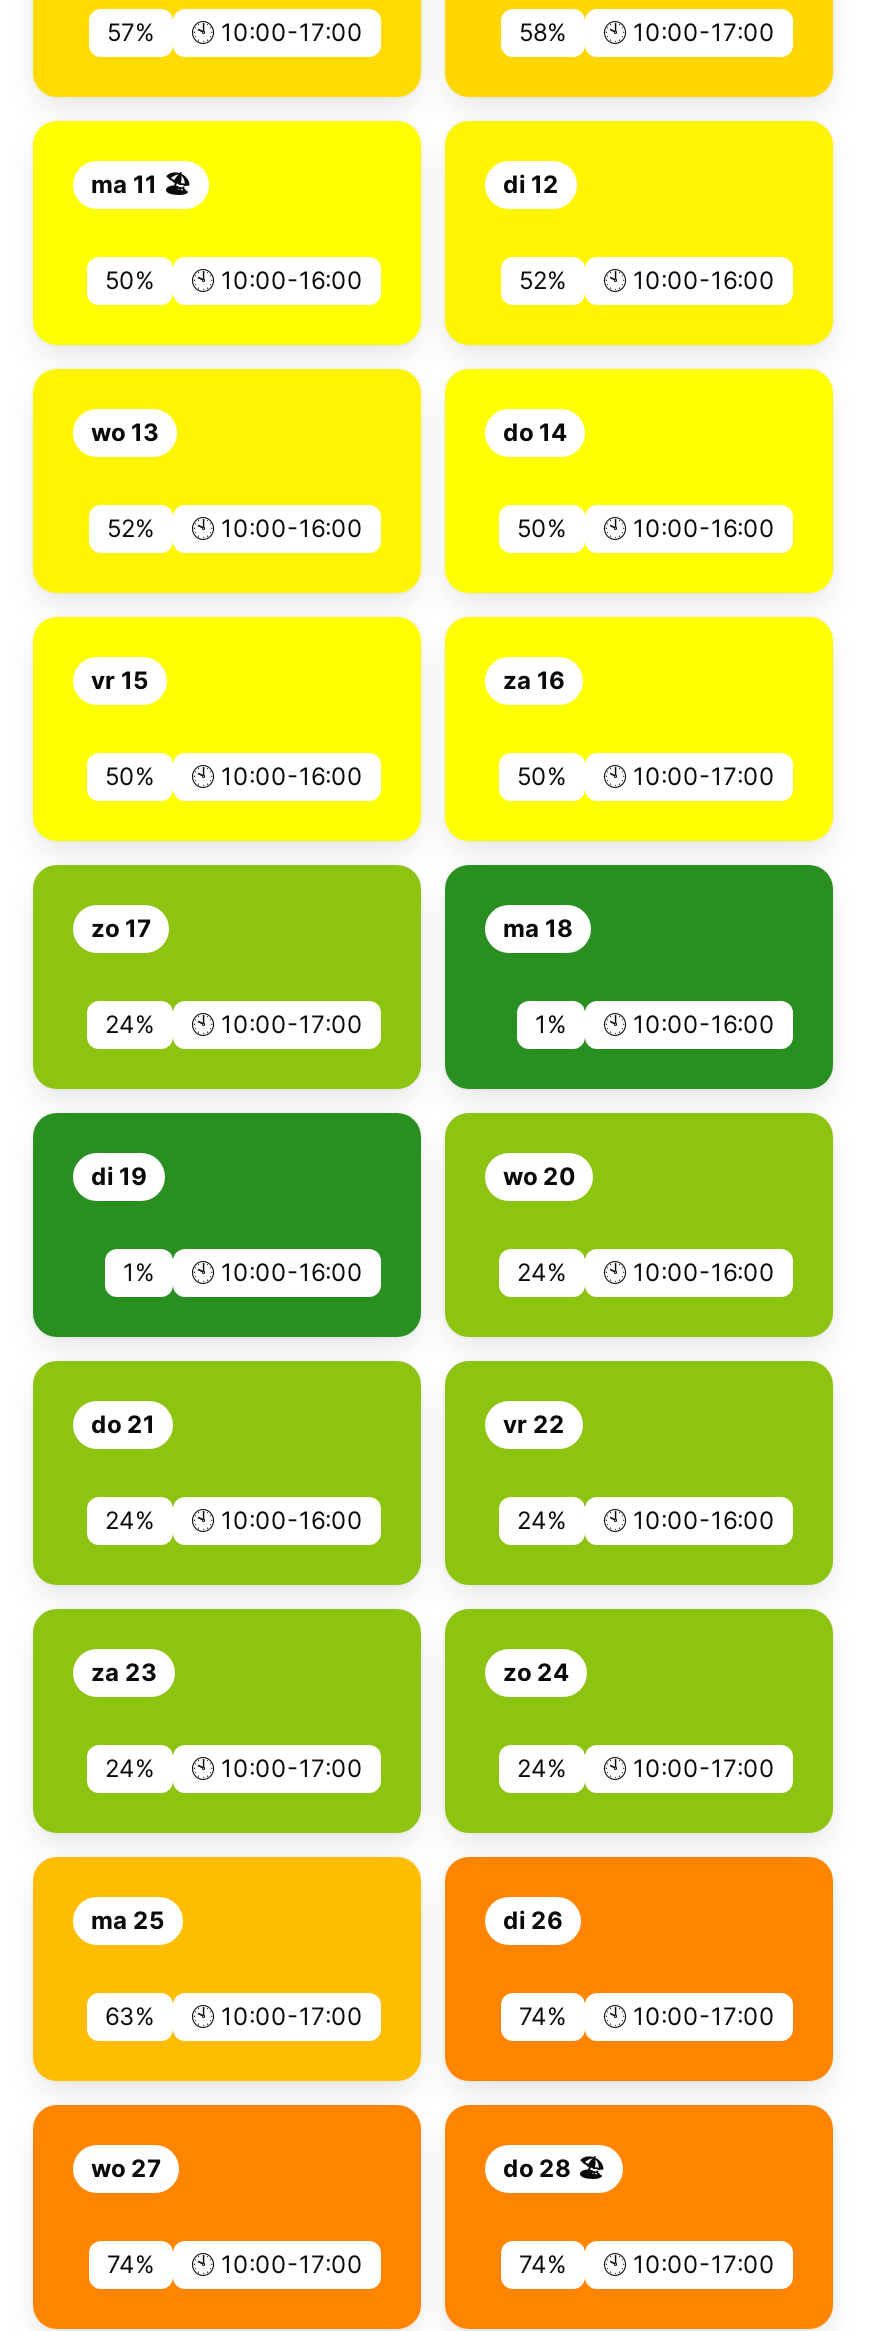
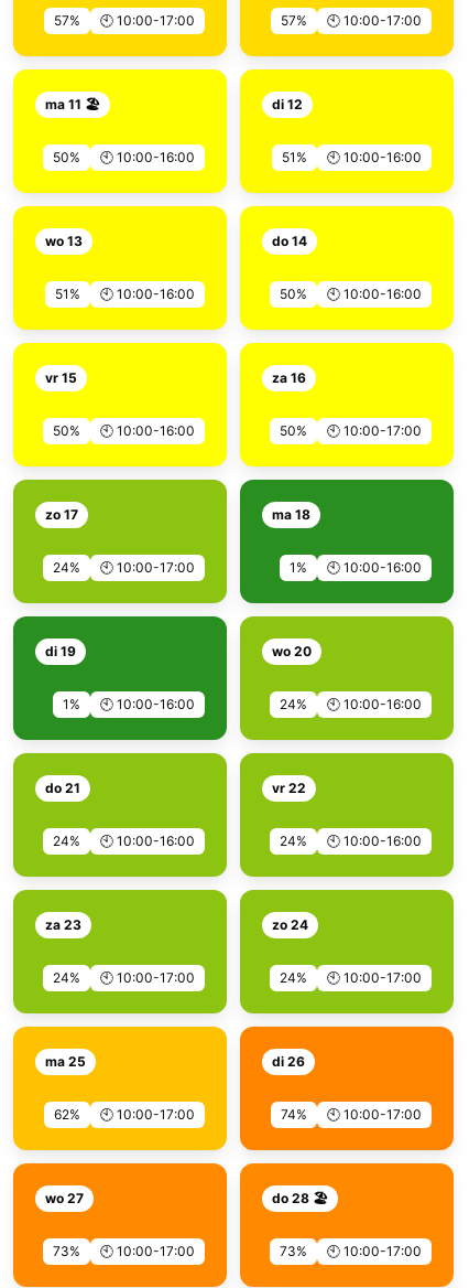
- 58%
+ 57%

- 52%
+ 51%

- 52%
+ 51%

- 63%
+ 62%

- 74%
+ 73%

- 74%
+ 73%
